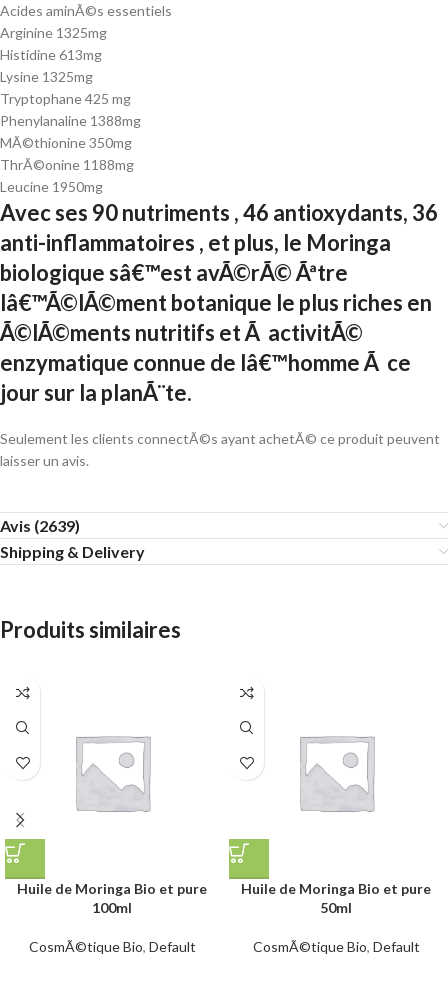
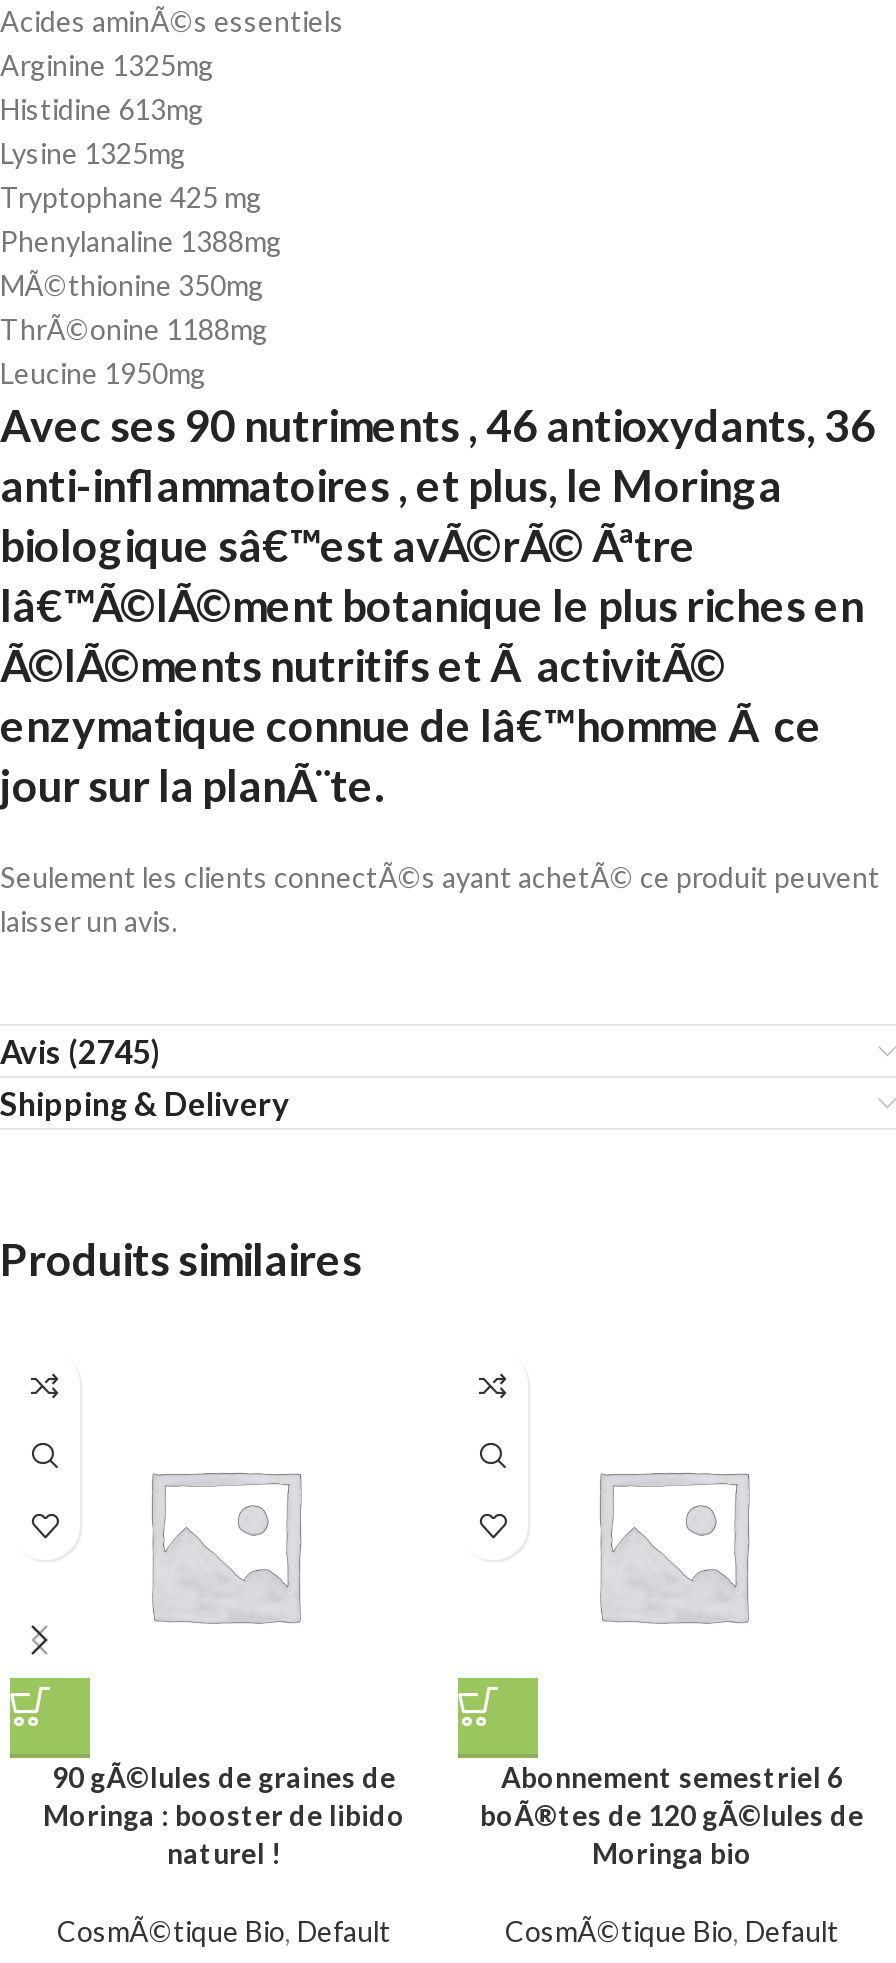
- Avis (2639)
+ Avis (2745)

- Huile de Moringa Bio et pure
- 100ml
+ 90 gÃ©lules de graines de
+ Moringa : booster de libido
+ naturel !

- Huile de Moringa Bio et pure
- 50ml
+ Abonnement semestriel 6
+ boÃ®tes de 120 gÃ©lules de
+ Moringa bio
